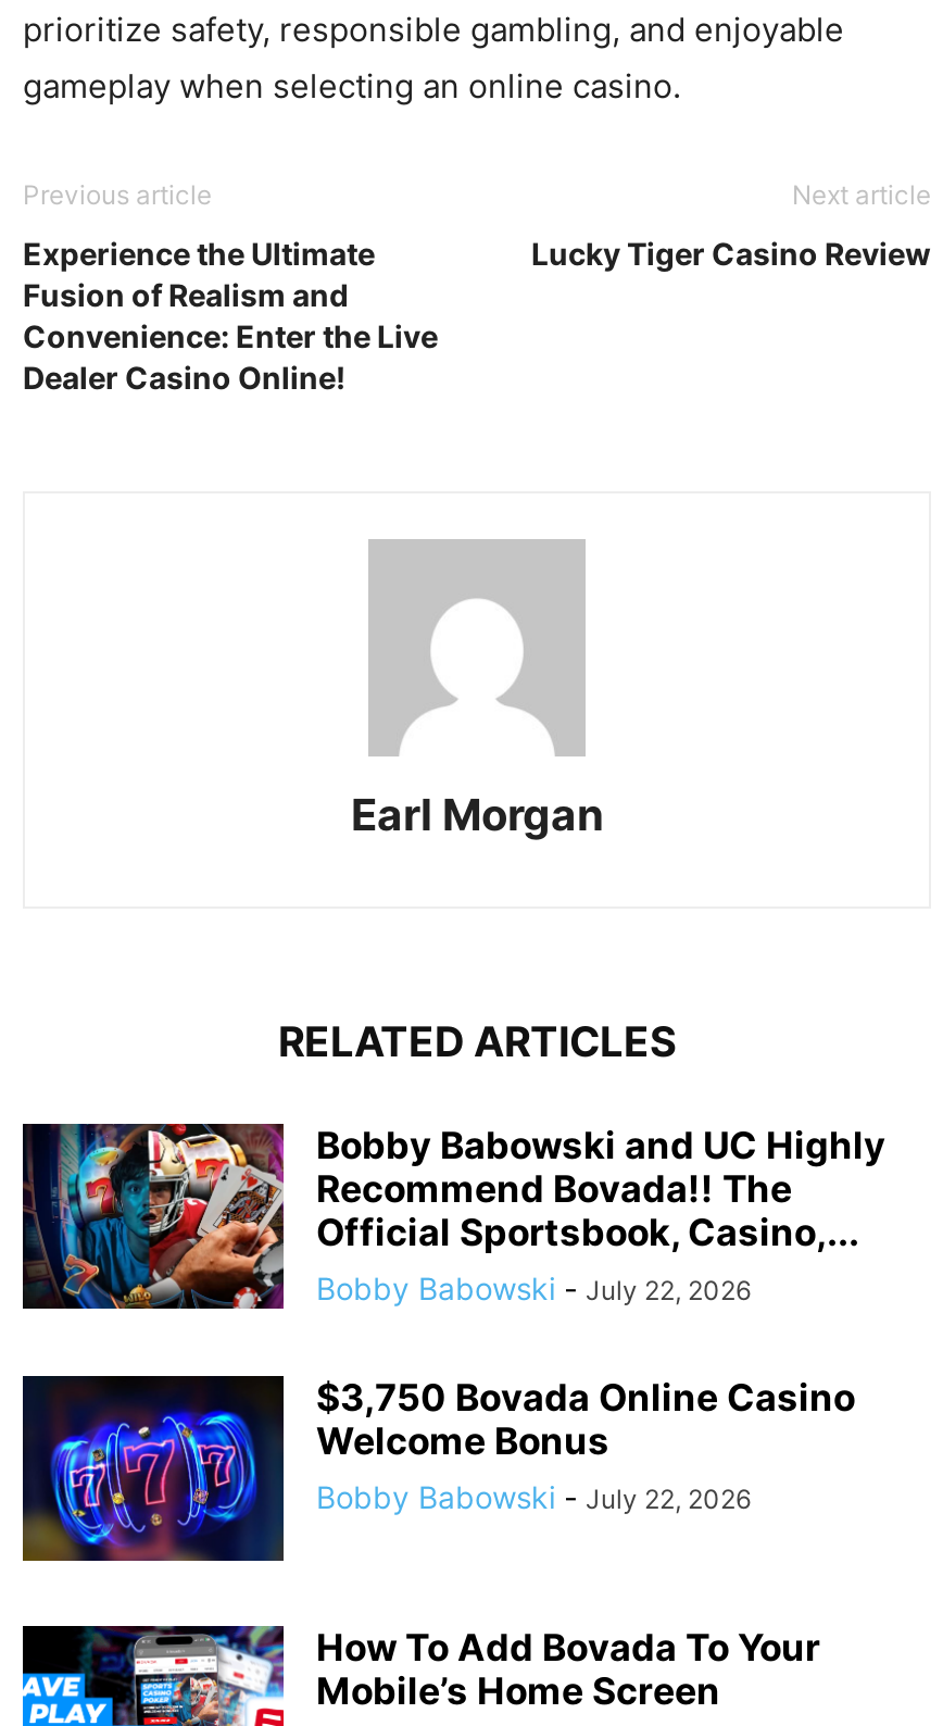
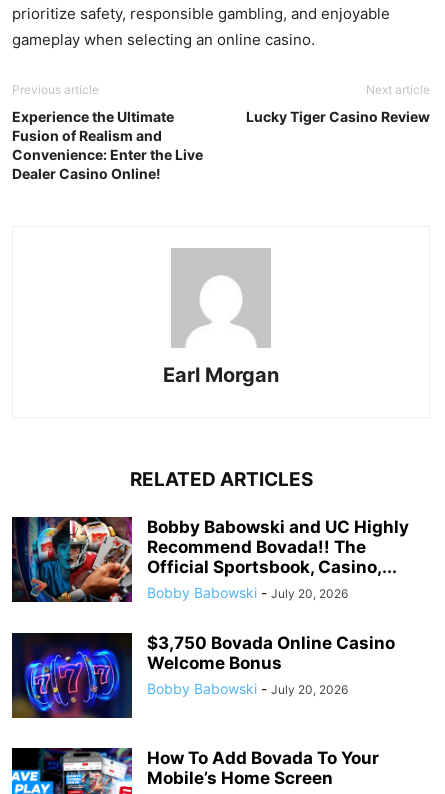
- Bobby Babowski - July 22, 2026
+ Bobby Babowski - July 20, 2026

- Bobby Babowski - July 22, 2026
+ Bobby Babowski - July 20, 2026
